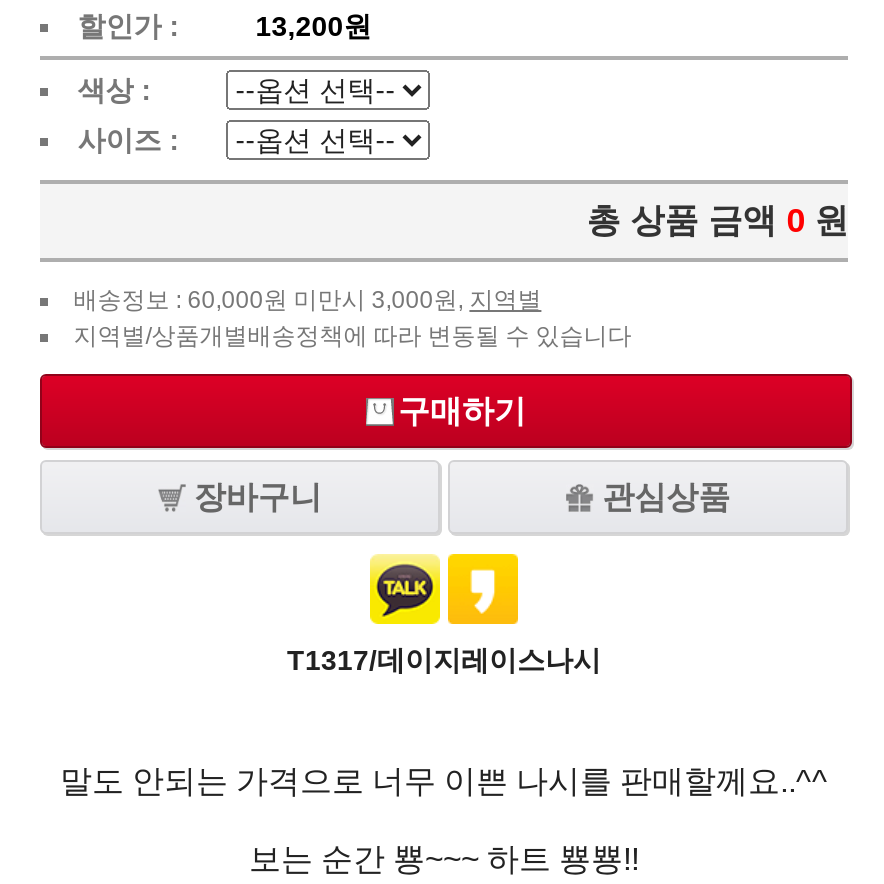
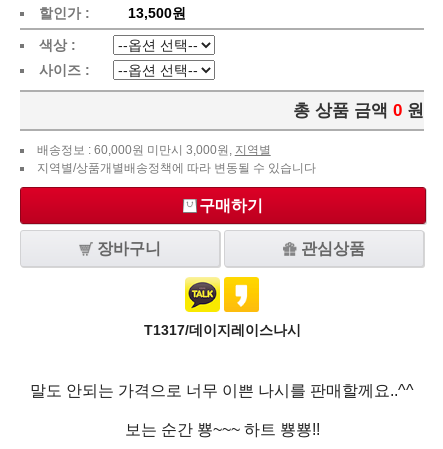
- 13,200원
+ 13,500원
